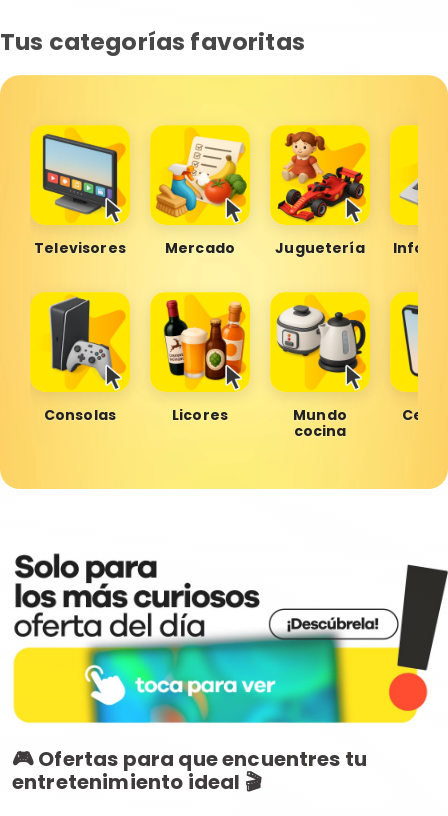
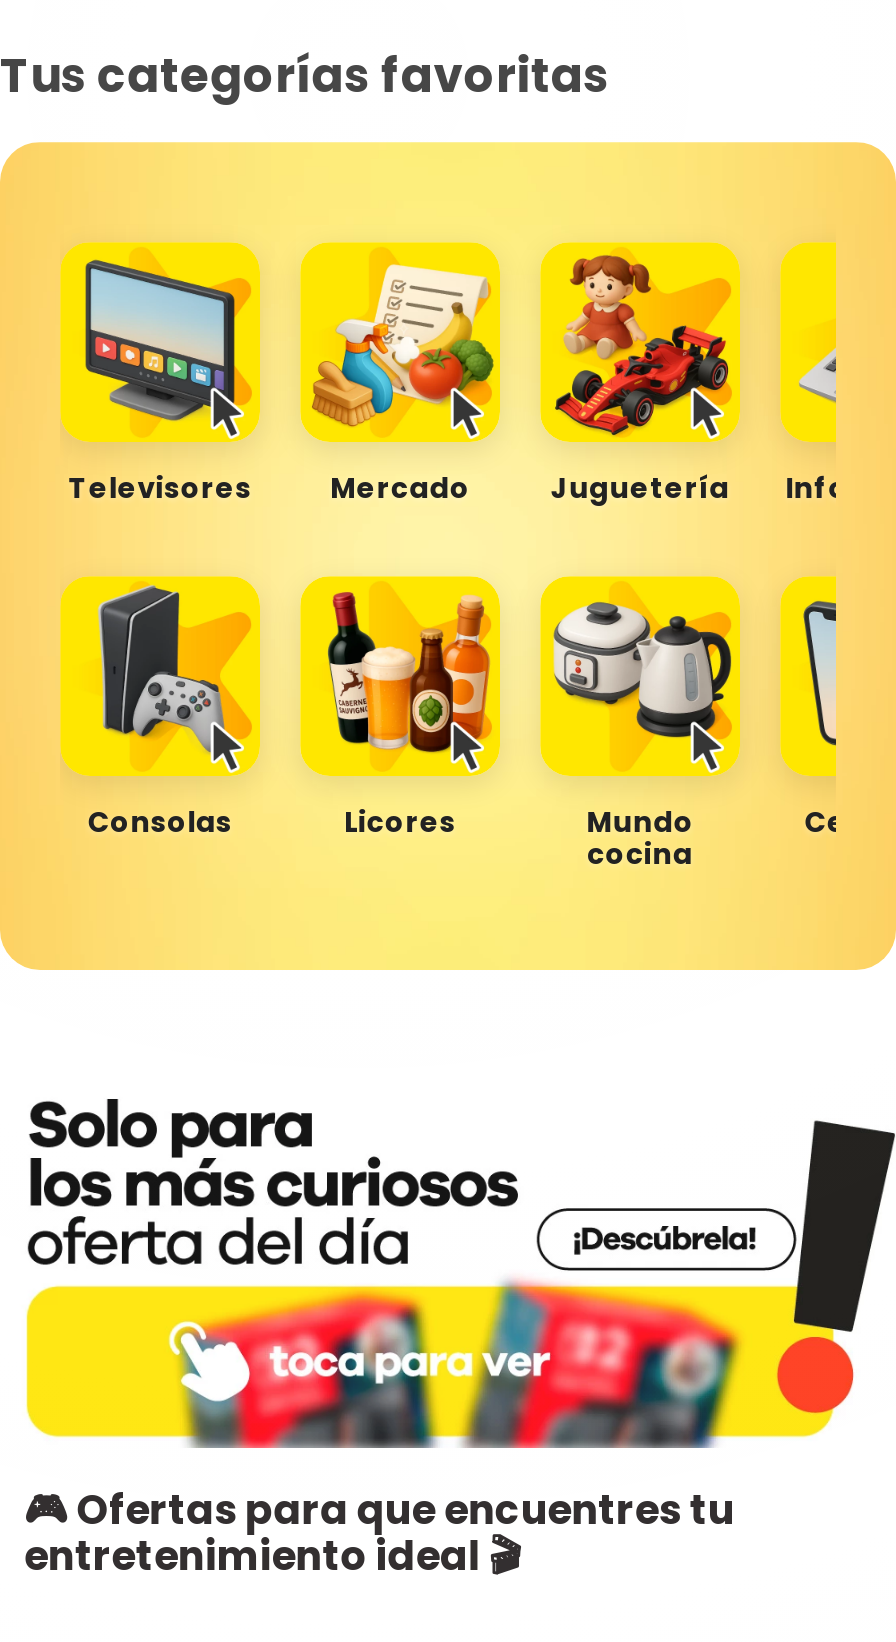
- [image]
+ [image]
